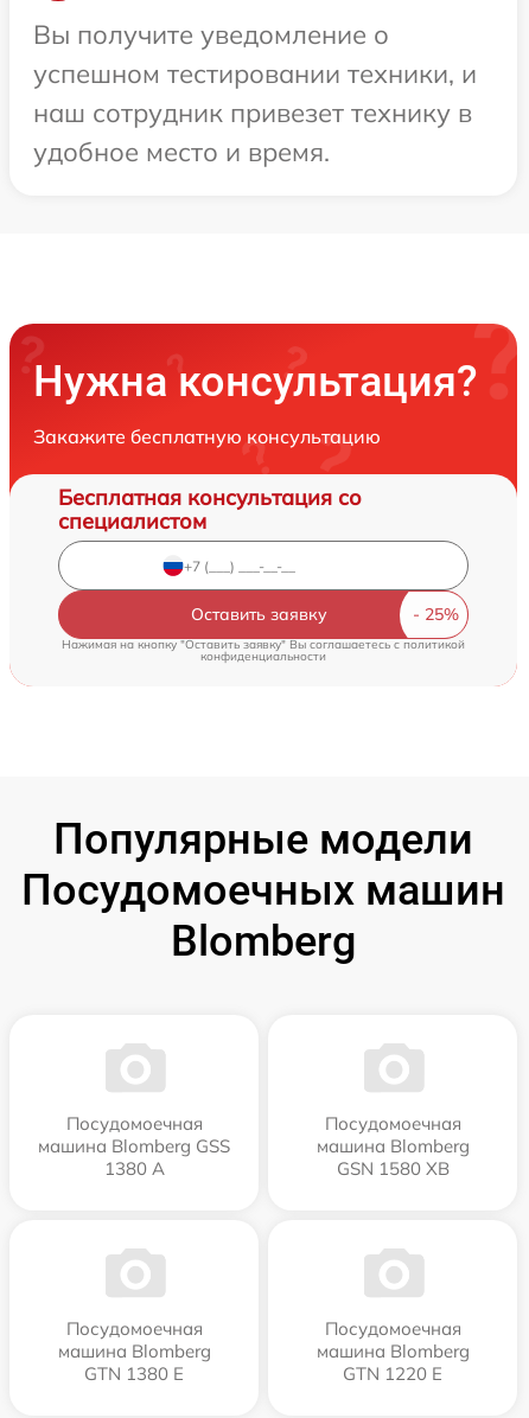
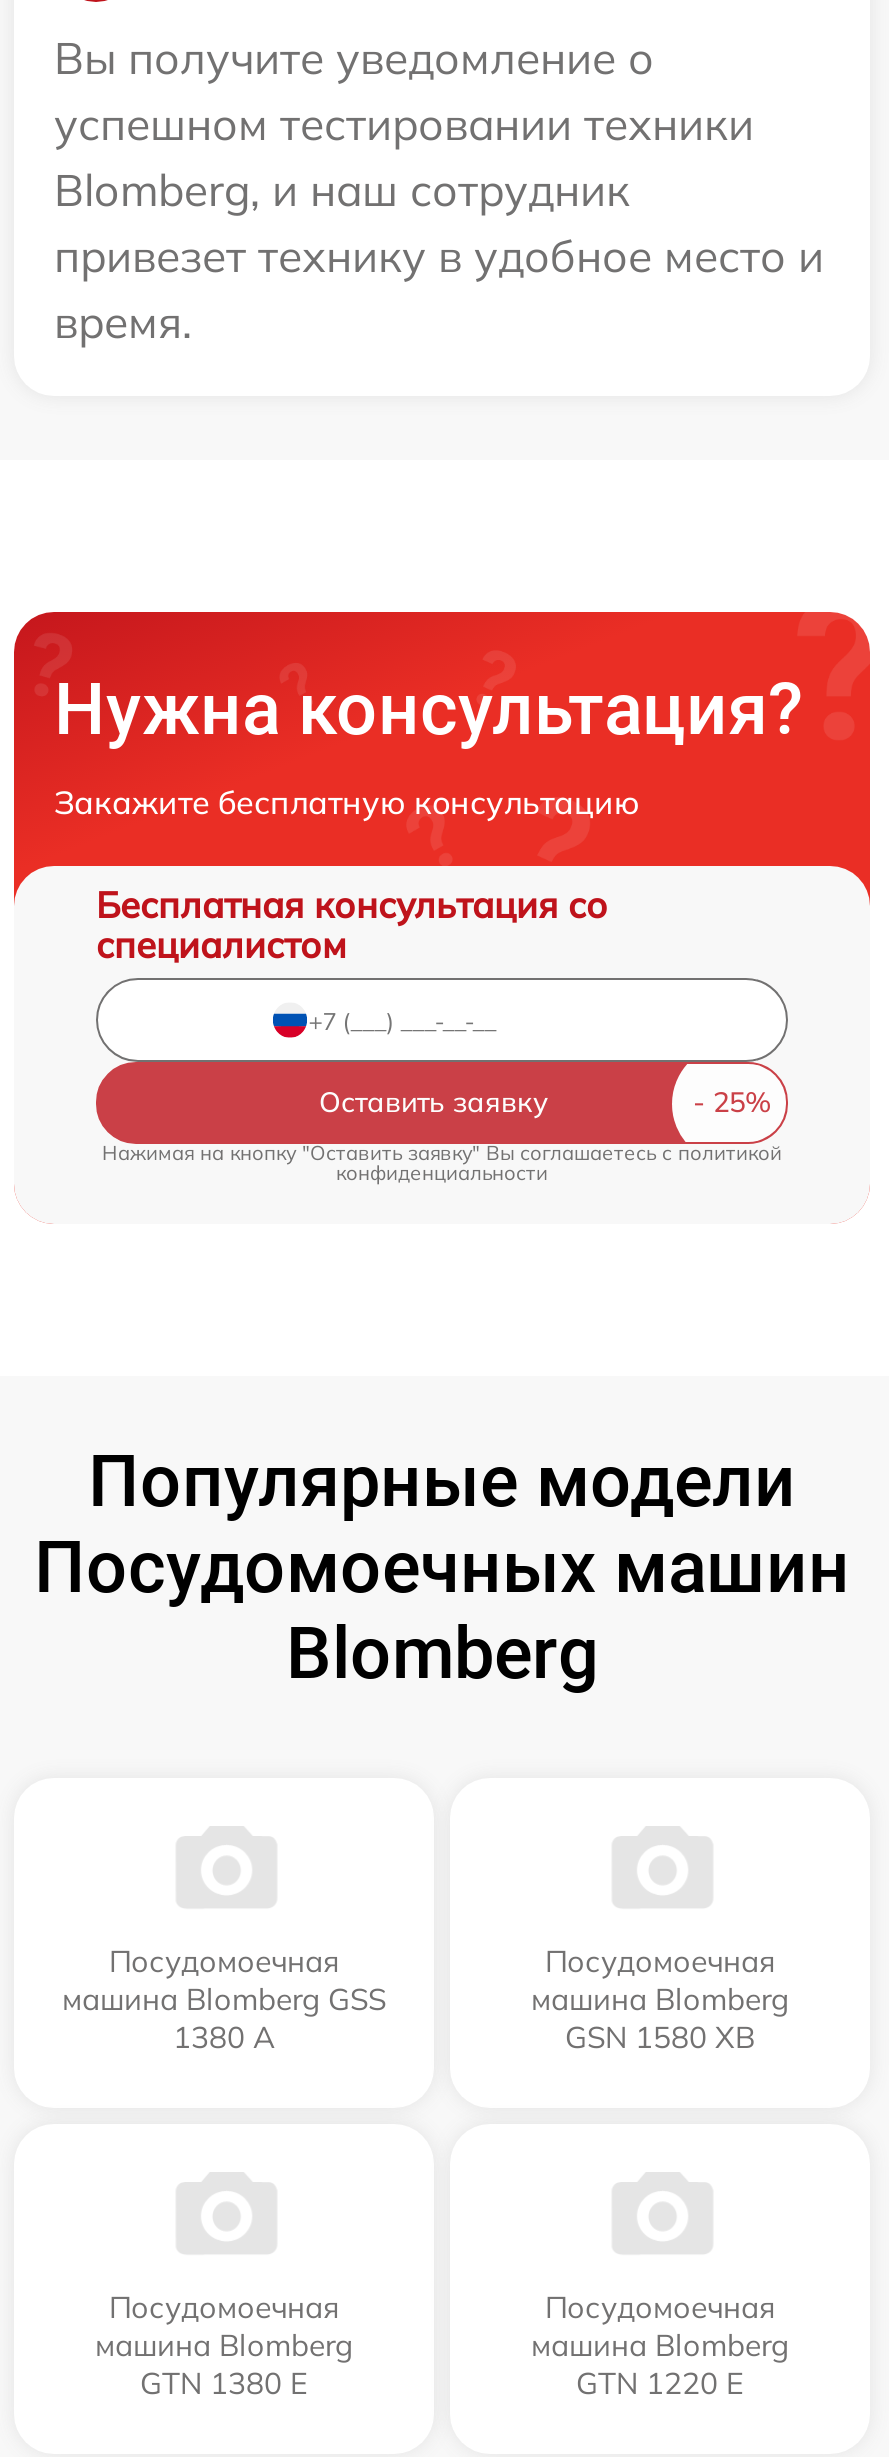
- успешном тестировании техники, и
- наш сотрудник привезет технику в
- удобное место и время.
+ успешном тестировании техники
+ Blomberg, и наш сотрудник
+ привезет технику в удобное место и
+ время.
